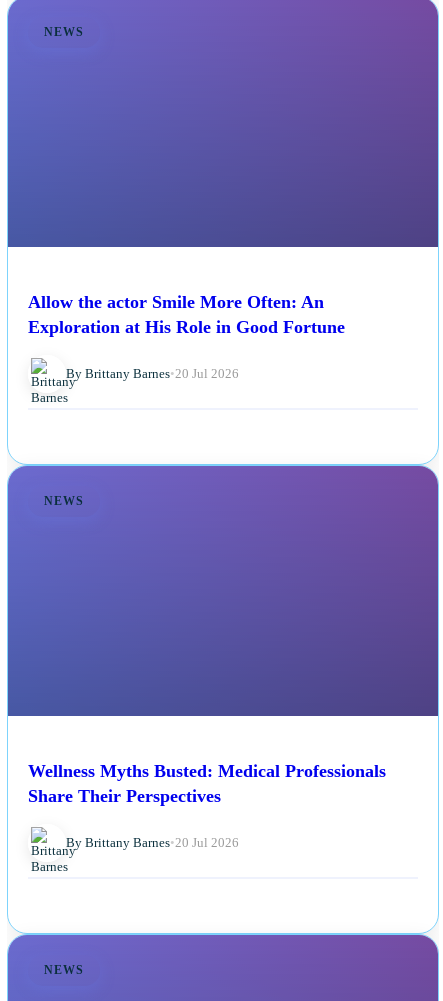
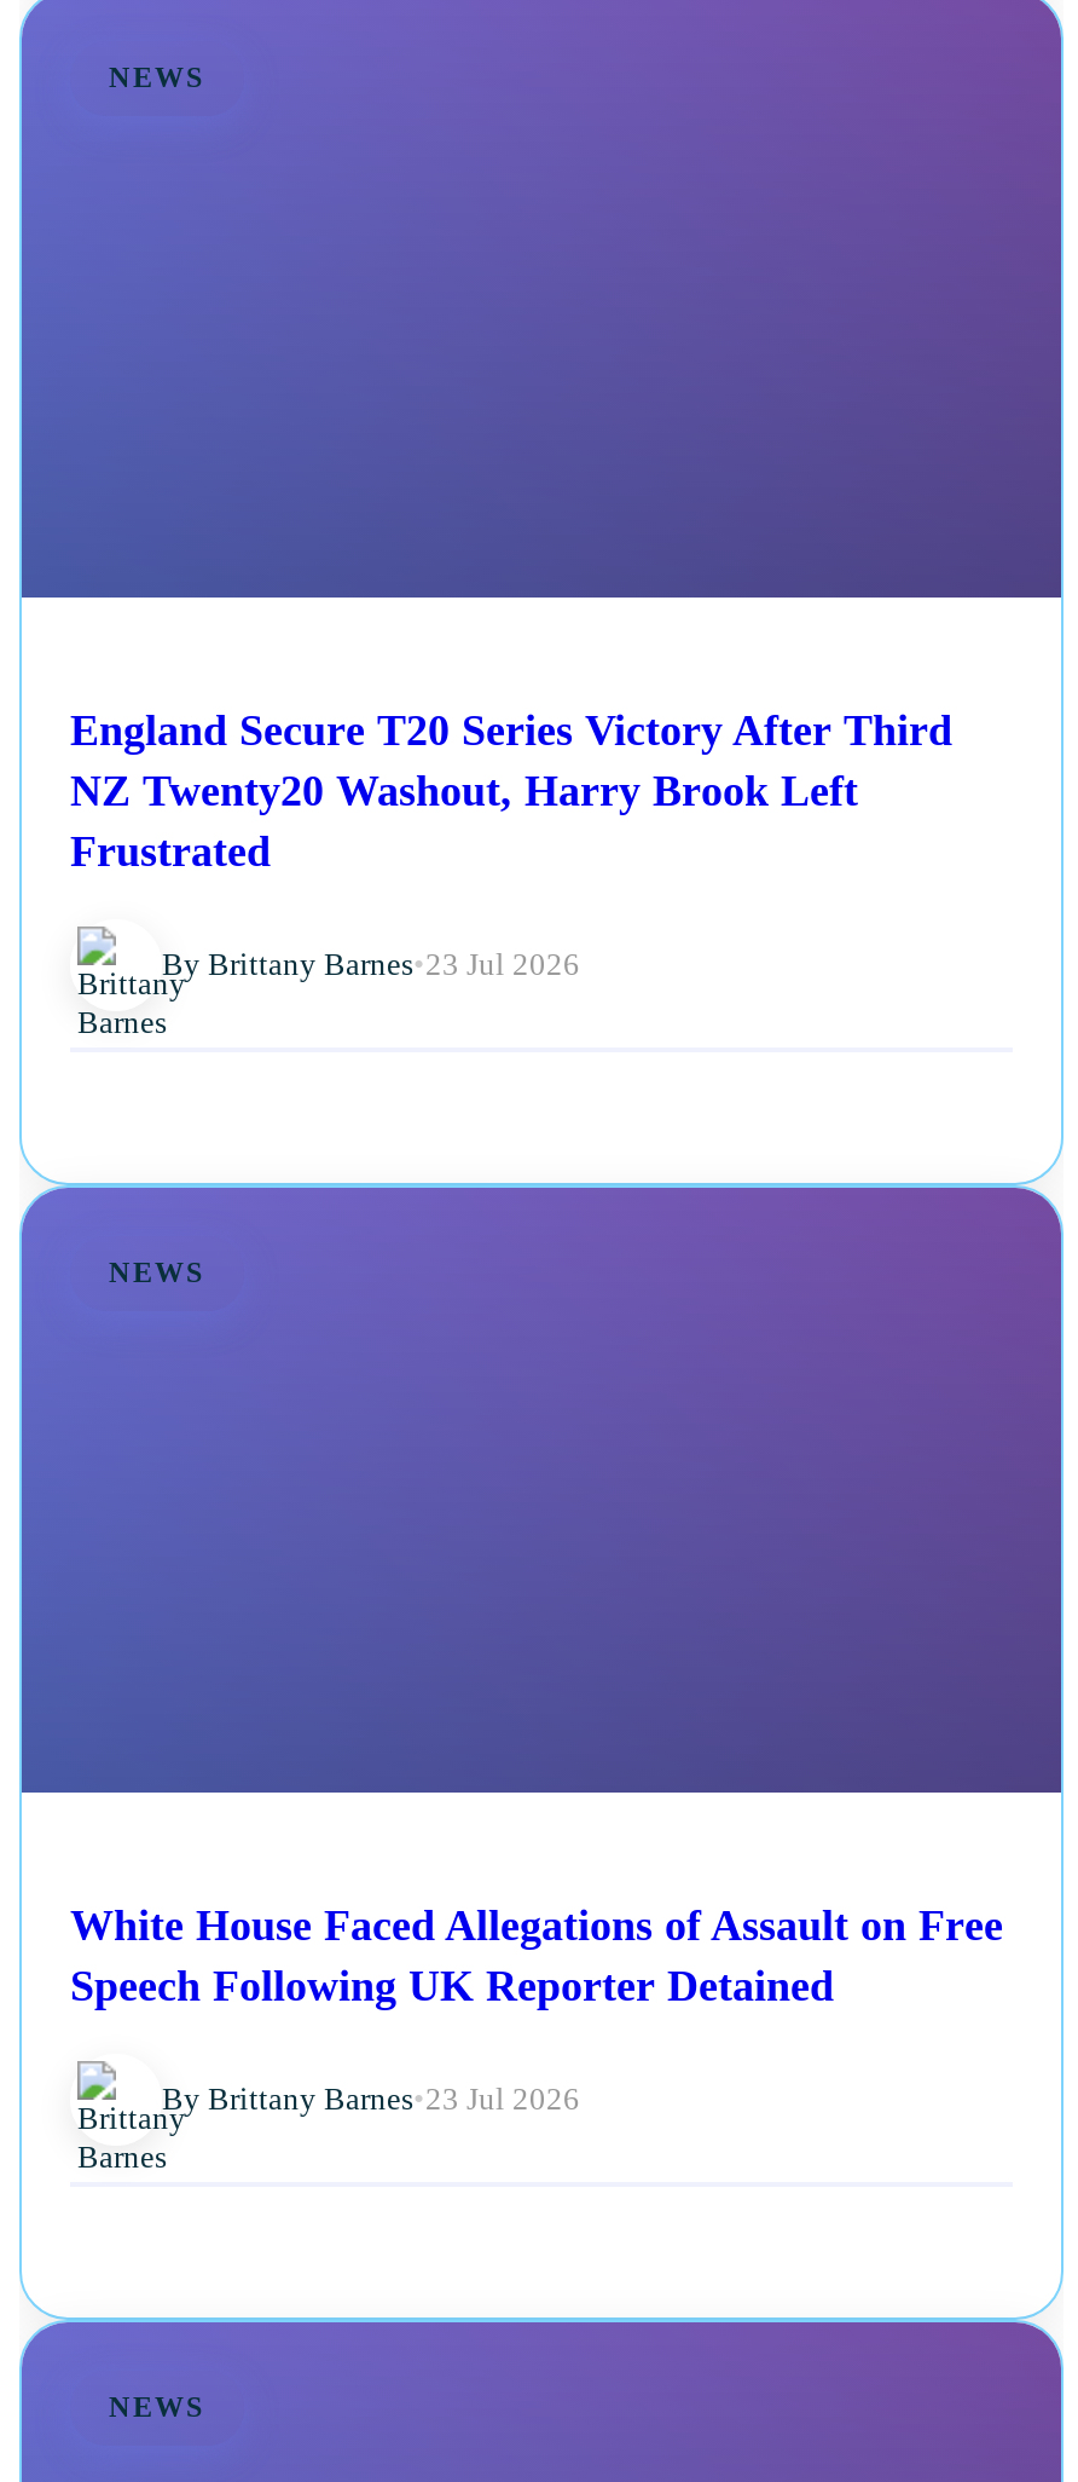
- Allow the actor Smile More Often: An
- Exploration at His Role in Good Fortune
+ England Secure T20 Series Victory After Third
+ NZ Twenty20 Washout, Harry Brook Left
+ Frustrated

- By Brittany Barnes • 20 Jul 2026
+ By Brittany Barnes • 23 Jul 2026

- Wellness Myths Busted: Medical Professionals
- Share Their Perspectives
+ White House Faced Allegations of Assault on Free
+ Speech Following UK Reporter Detained

- By Brittany Barnes • 20 Jul 2026
+ By Brittany Barnes • 23 Jul 2026
